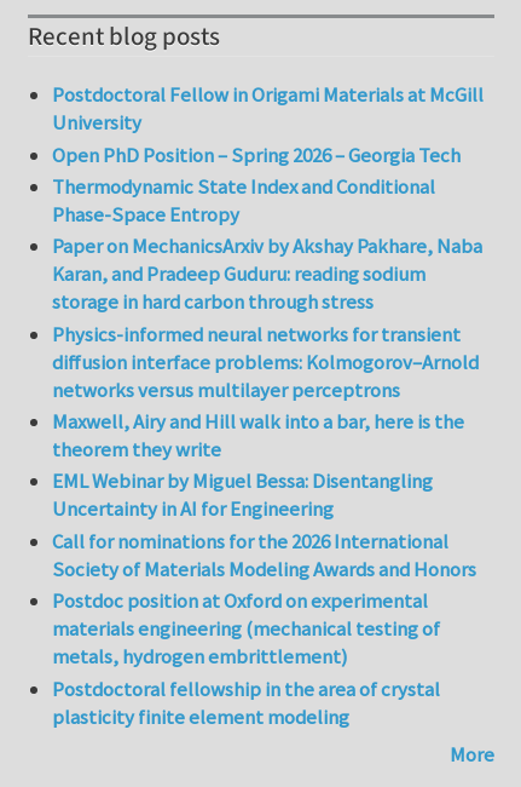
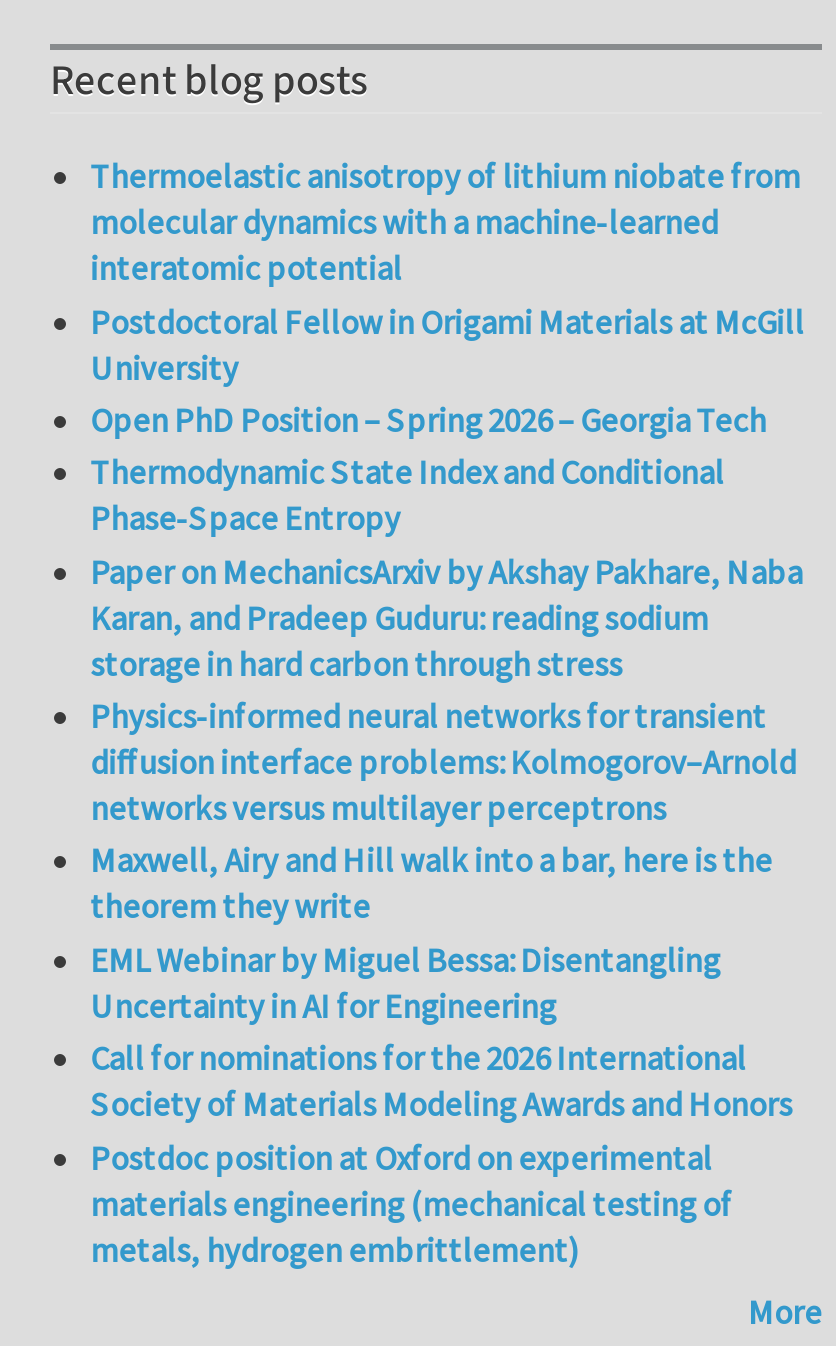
+ Thermoelastic anisotropy of lithium niobate from
+ molecular dynamics with a machine-learned
+ interatomic potential

moved down: Postdoctoral Fellow in Origami Materials at McGill | University | Open PhD Position – Spring 2026 – Georgia Tech | ... | materials engineering (mechanical testing of | metals, hydrogen embrittlement)

- Postdoctoral fellowship in the area of crystal
- plasticity finite element modeling
